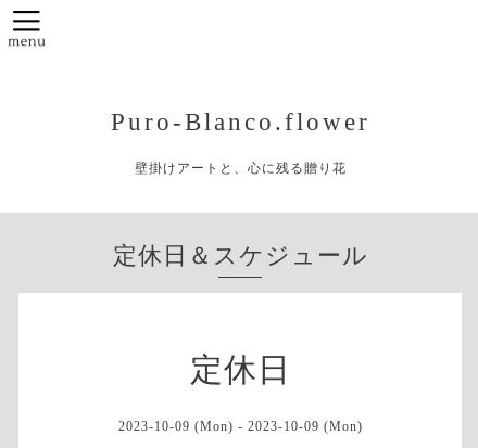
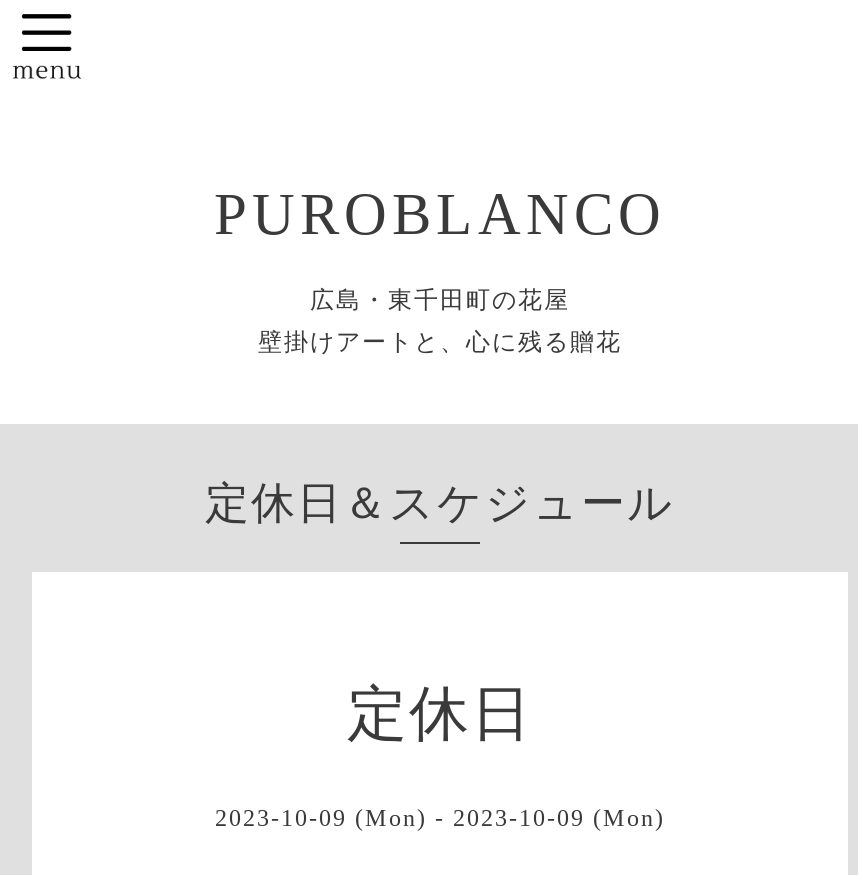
- Puro-Blanco.flower
- 壁掛けアートと、心に残る贈り花
+ PUROBLANCO
+ 広島・東千田町の花屋
+ 壁掛けアートと、心に残る贈花
